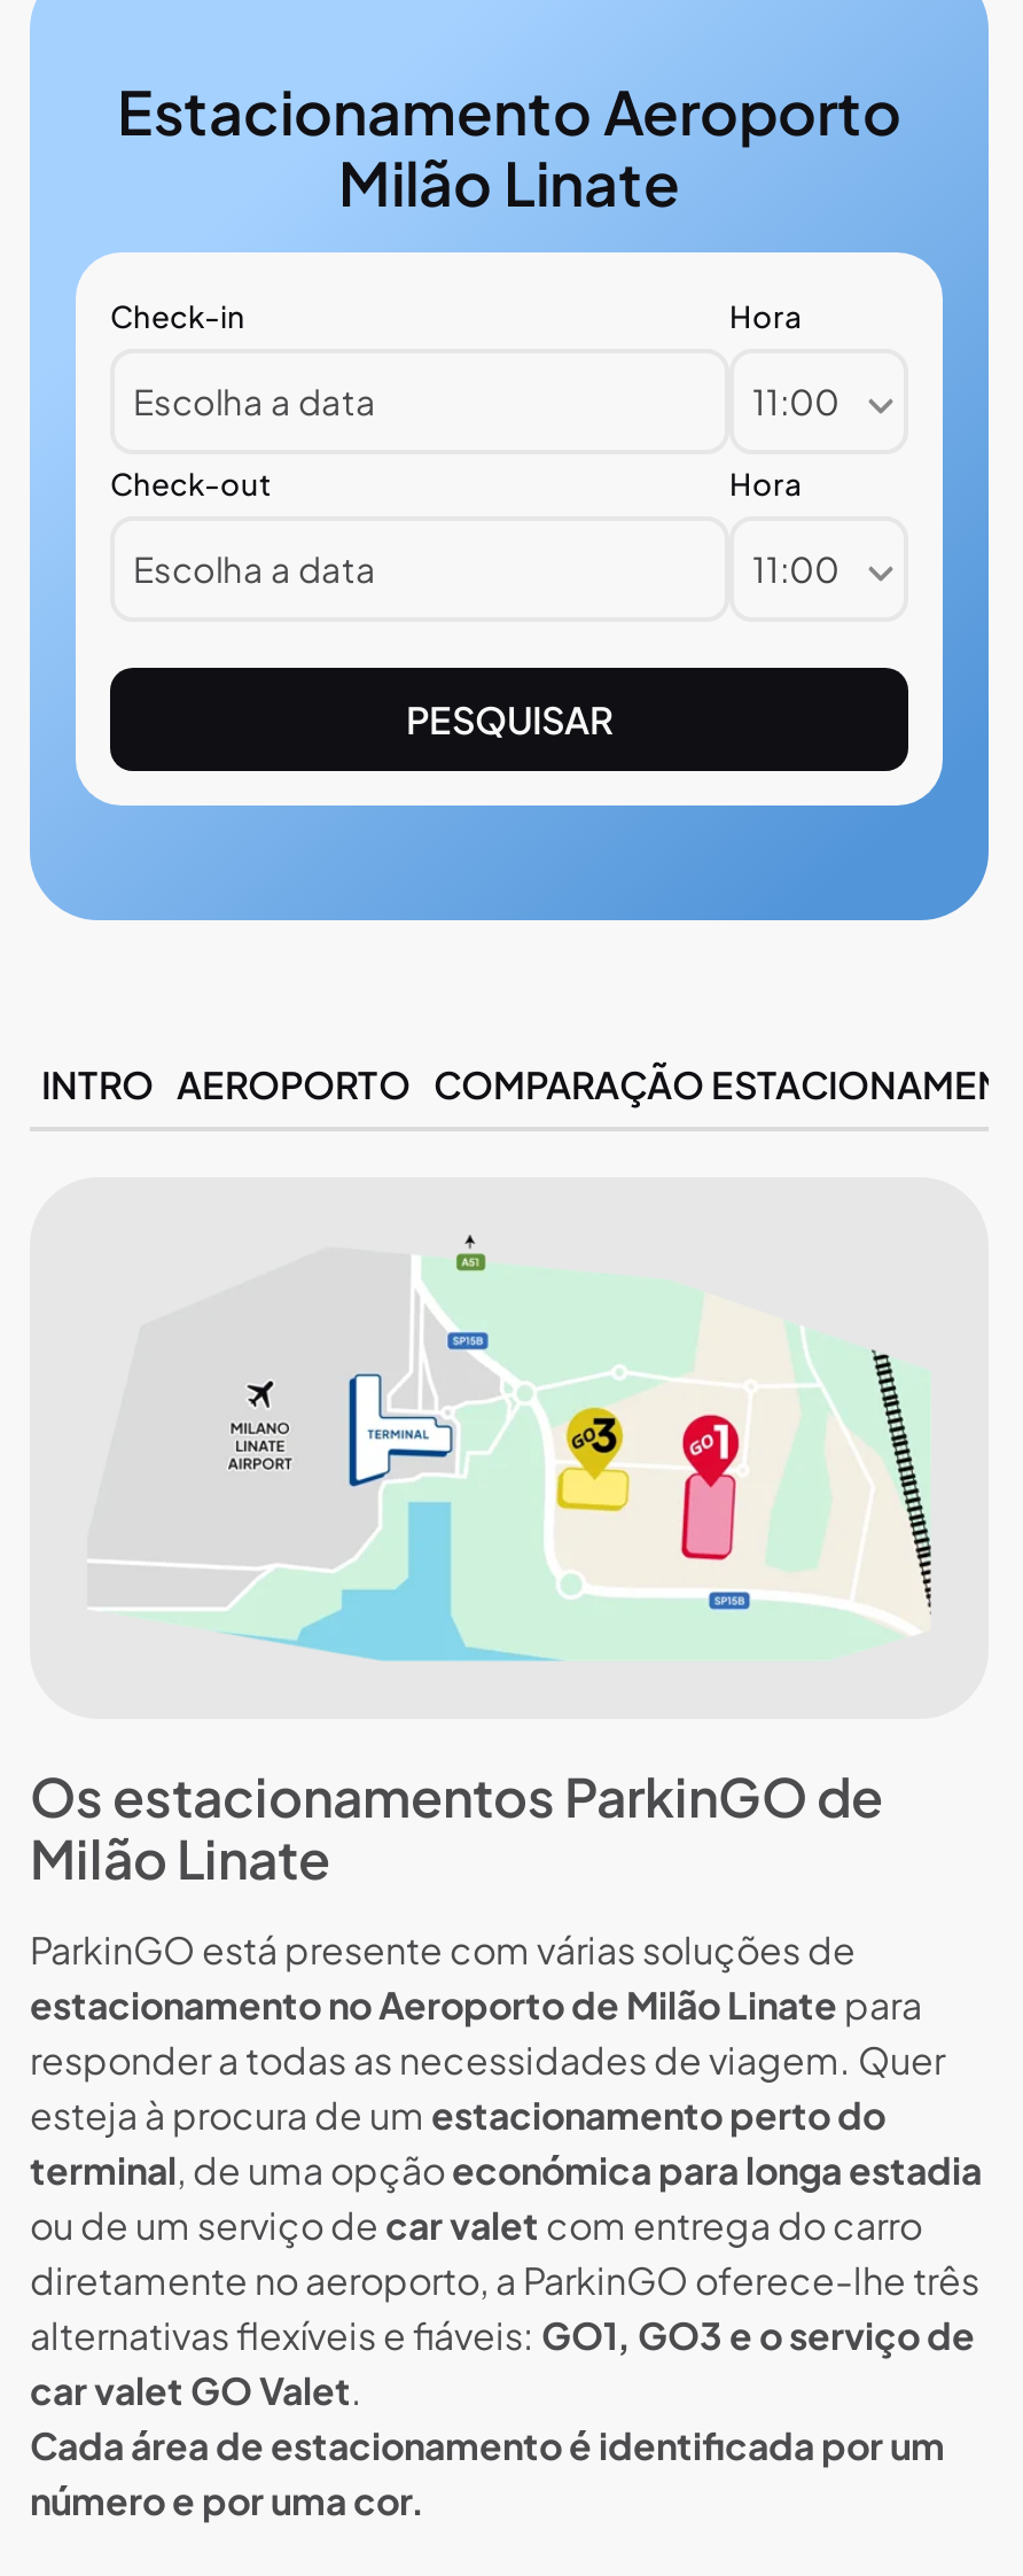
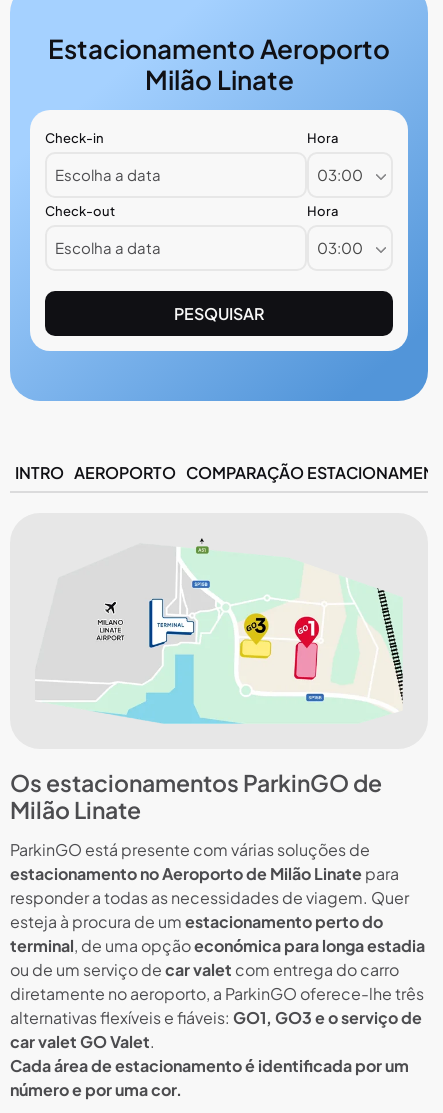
- 11:00
+ 03:00

- 11:00
+ 03:00
